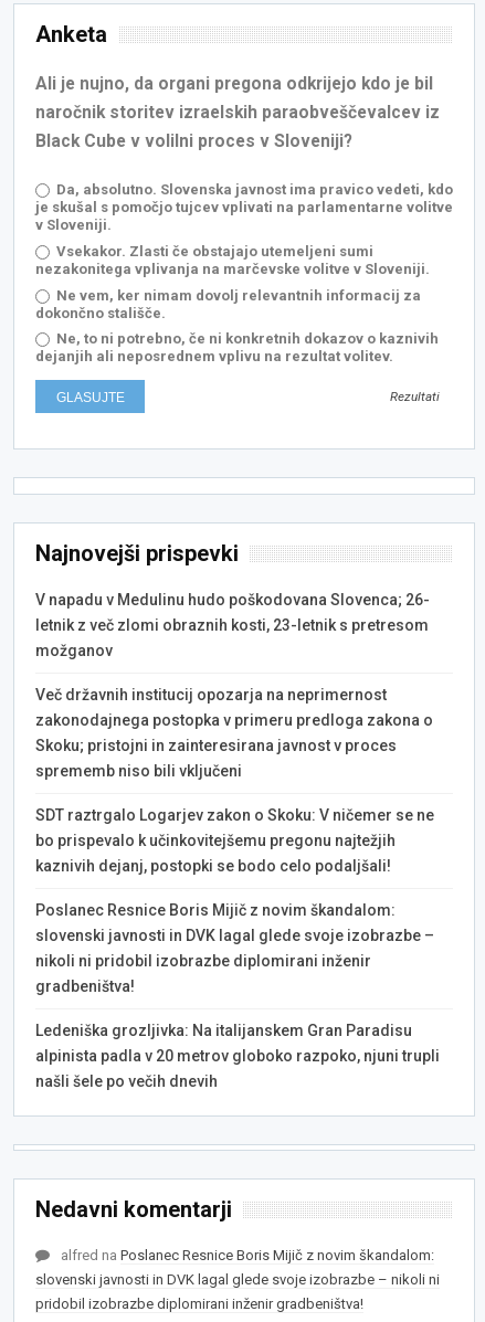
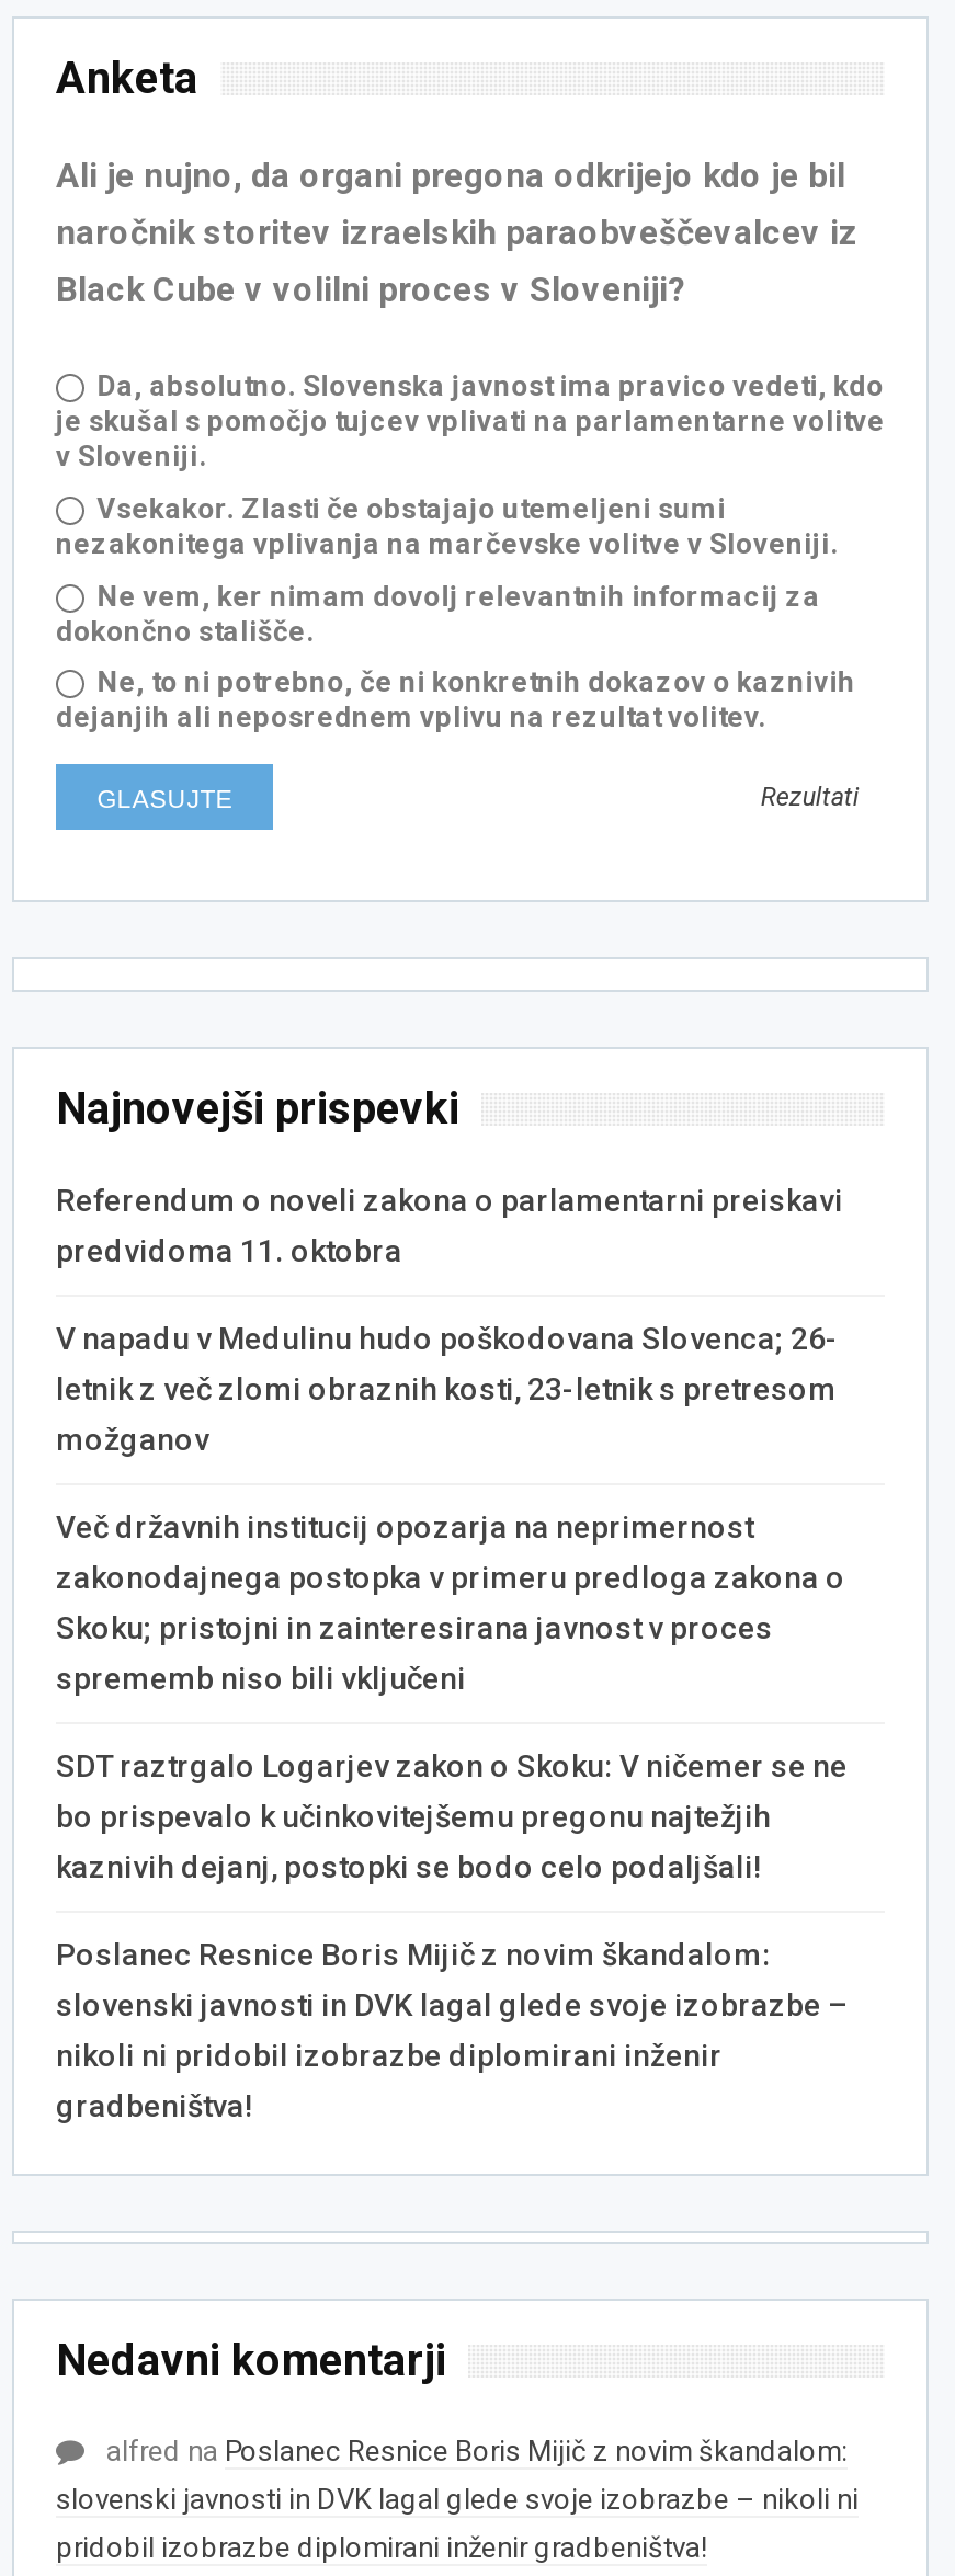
+ Referendum o noveli zakona o parlamentarni preiskavi
+ predvidoma 11. oktobra

moved down: V napadu v Medulinu hudo poškodovana Slovenca; 26- | letnik z več zlomi obraznih kosti, 23-letnik s pretresom | možganov | ... | nikoli ni pridobil izobrazbe diplomirani inženir | gradbeništva!

- Ledeniška grozljivka: Na italijanskem Gran Paradisu
- alpinista padla v 20 metrov globoko razpoko, njuni trupli
- našli šele po večih dnevih
